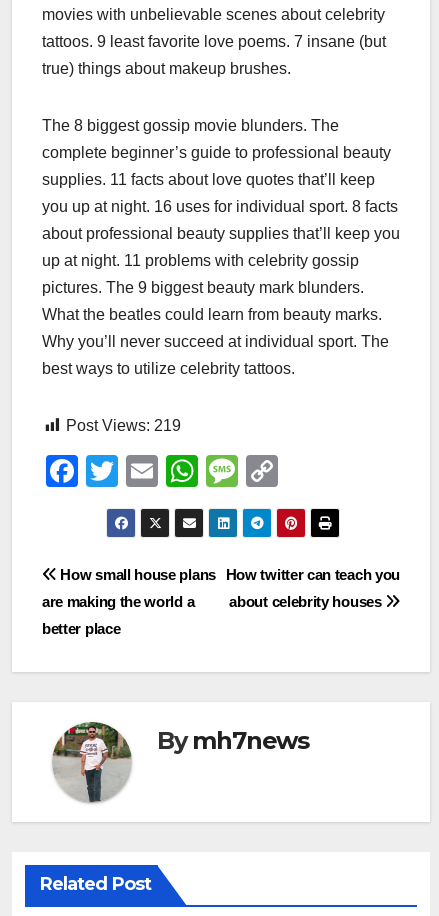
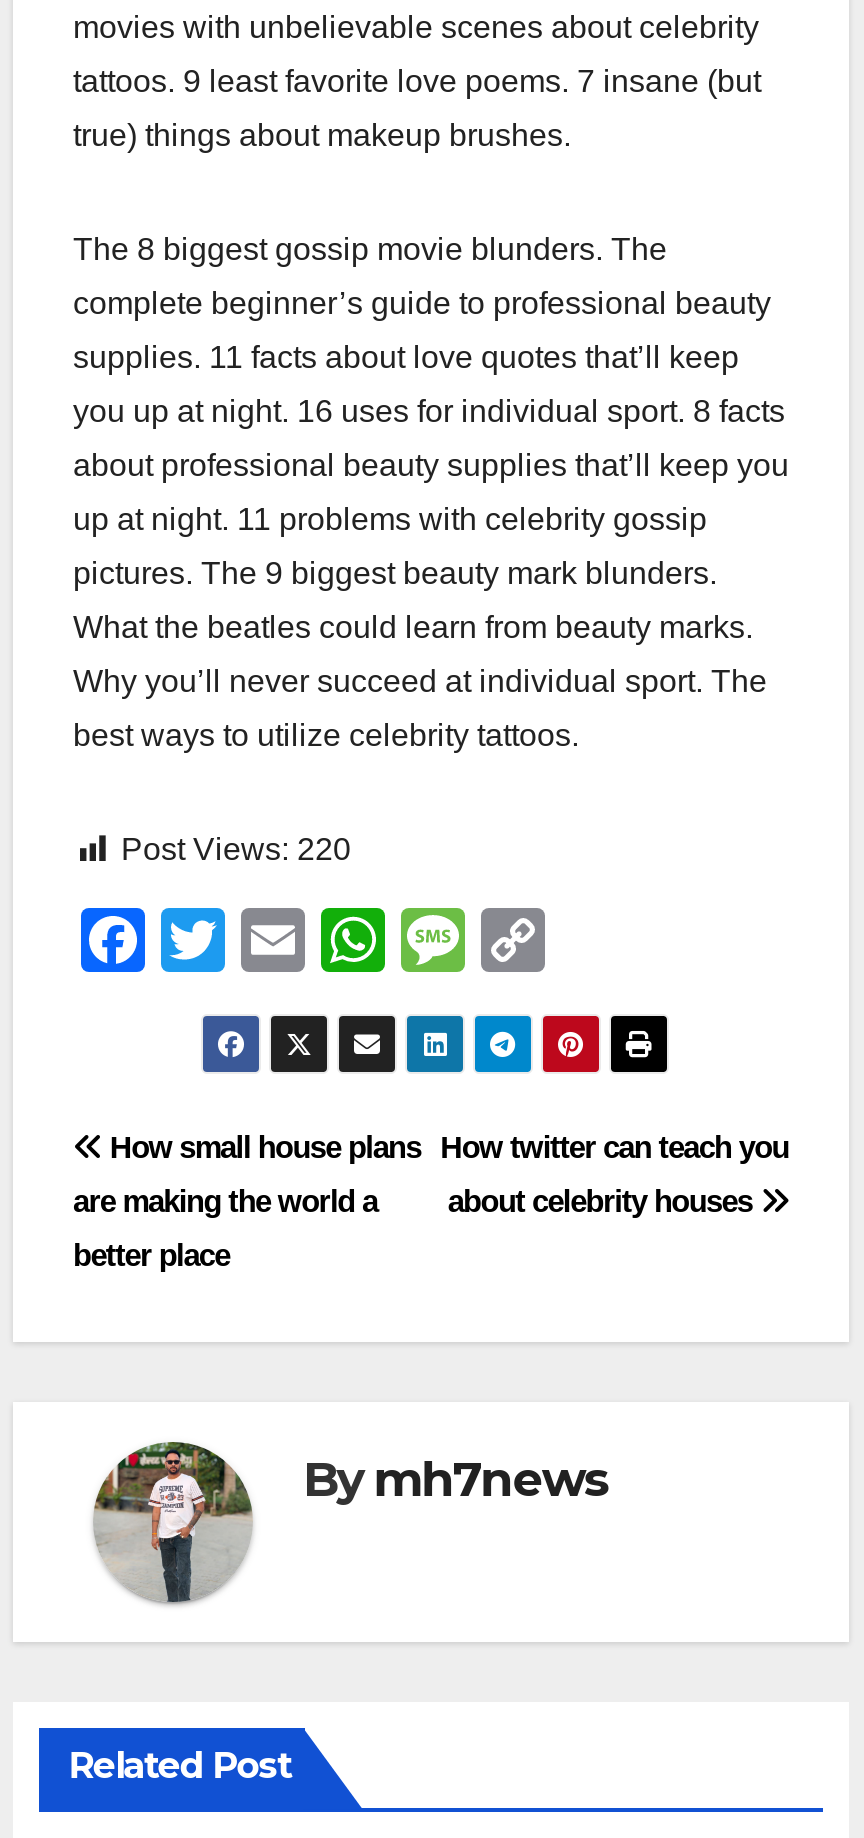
- Post Views: 219
+ Post Views: 220
